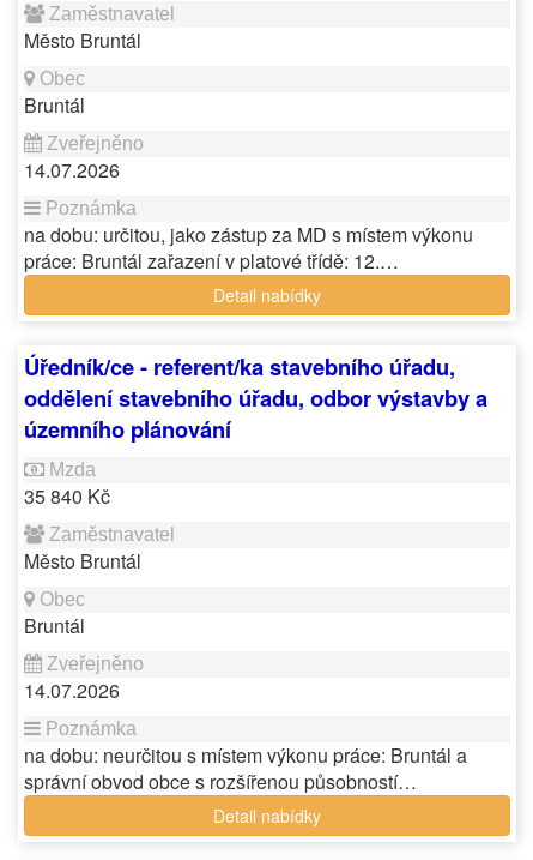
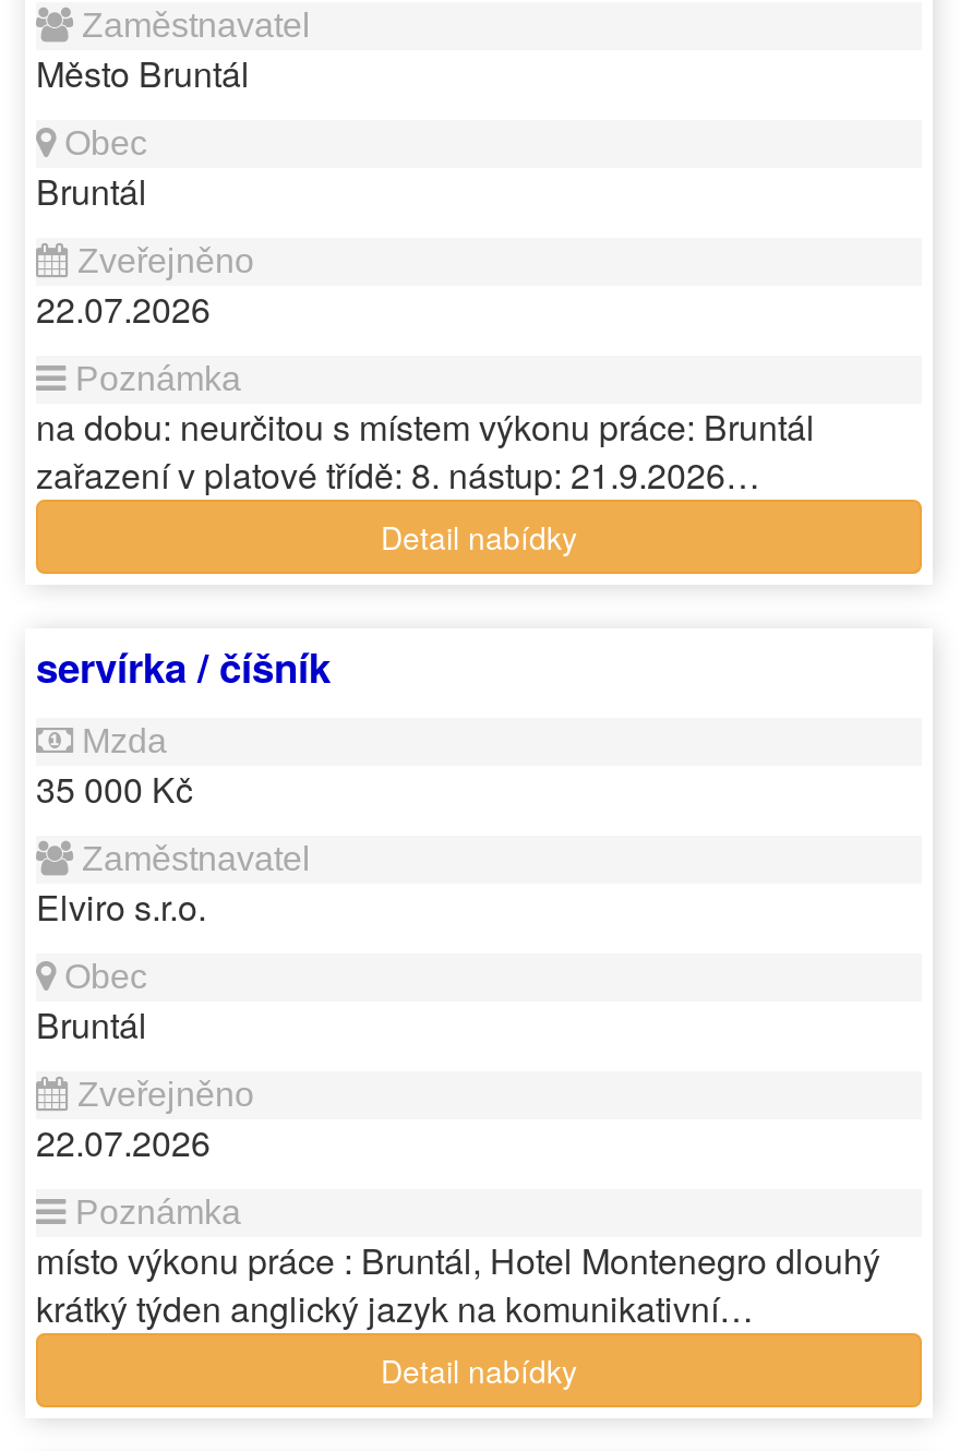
- 14.07.2026
+ 22.07.2026

- na dobu: určitou, jako zástup za MD s místem výkonu
- práce: Bruntál zařazení v platové třídě: 12.…
+ na dobu: neurčitou s místem výkonu práce: Bruntál
+ zařazení v platové třídě: 8. nástup: 21.9.2026…

- Úředník/ce - referent/ka stavebního úřadu,
- oddělení stavebního úřadu, odbor výstavby a
- územního plánování
+ servírka / číšník

- 35 840 Kč
+ 35 000 Kč

- Město Bruntál
+ Elviro s.r.o.

- 14.07.2026
+ 22.07.2026

- na dobu: neurčitou s místem výkonu práce: Bruntál a
- správní obvod obce s rozšířenou působností…
+ místo výkonu práce : Bruntál, Hotel Montenegro dlouhý
+ krátký týden anglický jazyk na komunikativní…
